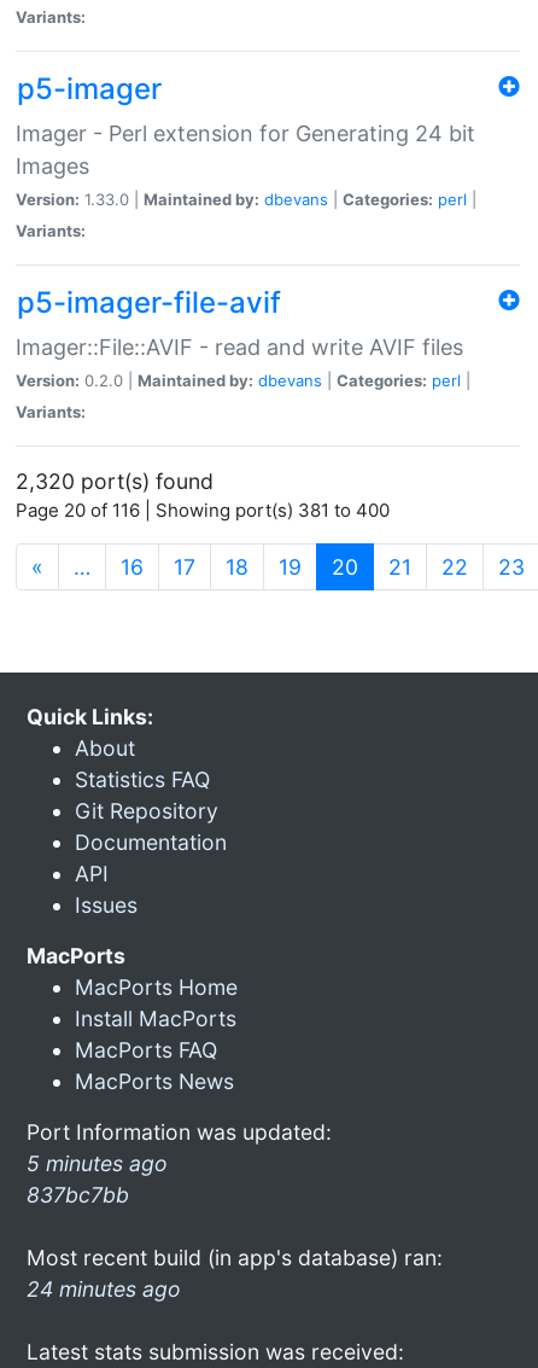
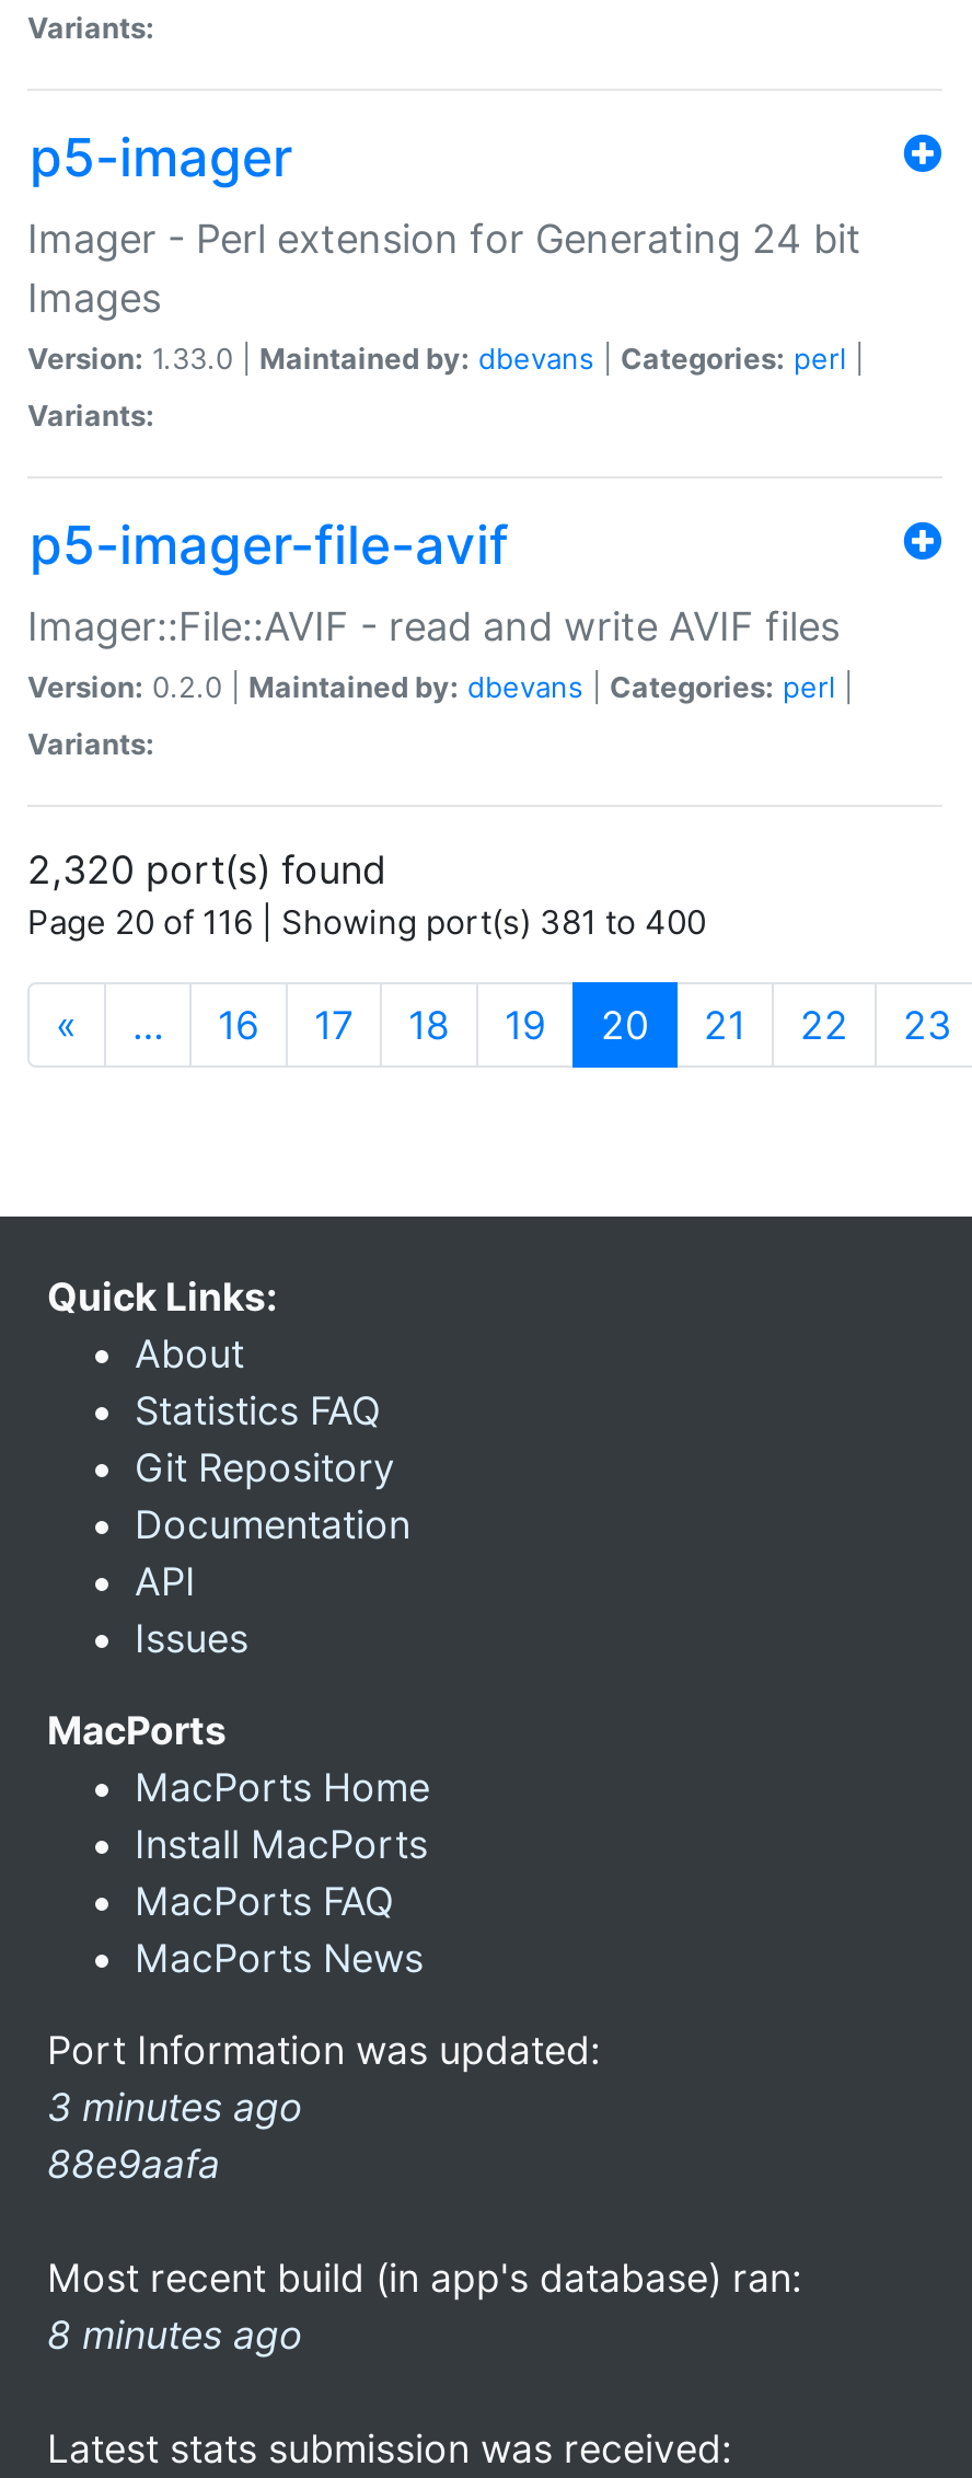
- 5 minutes ago
- 837bc7bb
+ 3 minutes ago
+ 88e9aafa

- 24 minutes ago
+ 8 minutes ago
